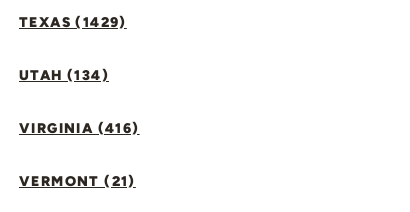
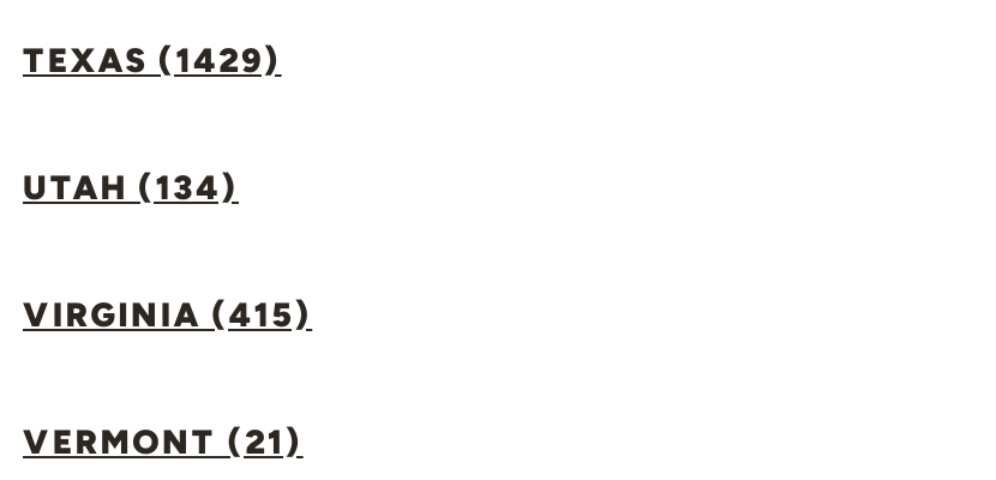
- VIRGINIA (416)
+ VIRGINIA (415)
